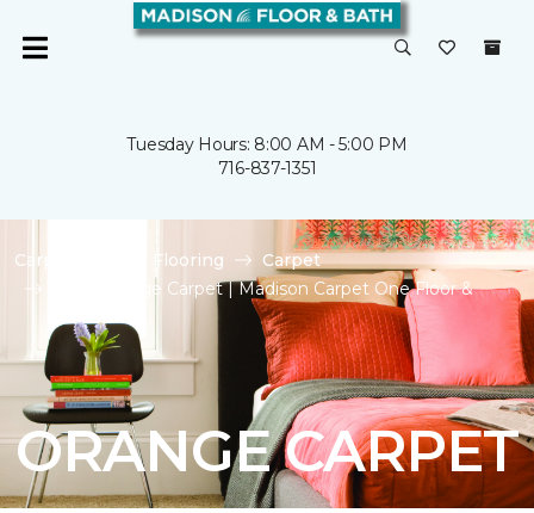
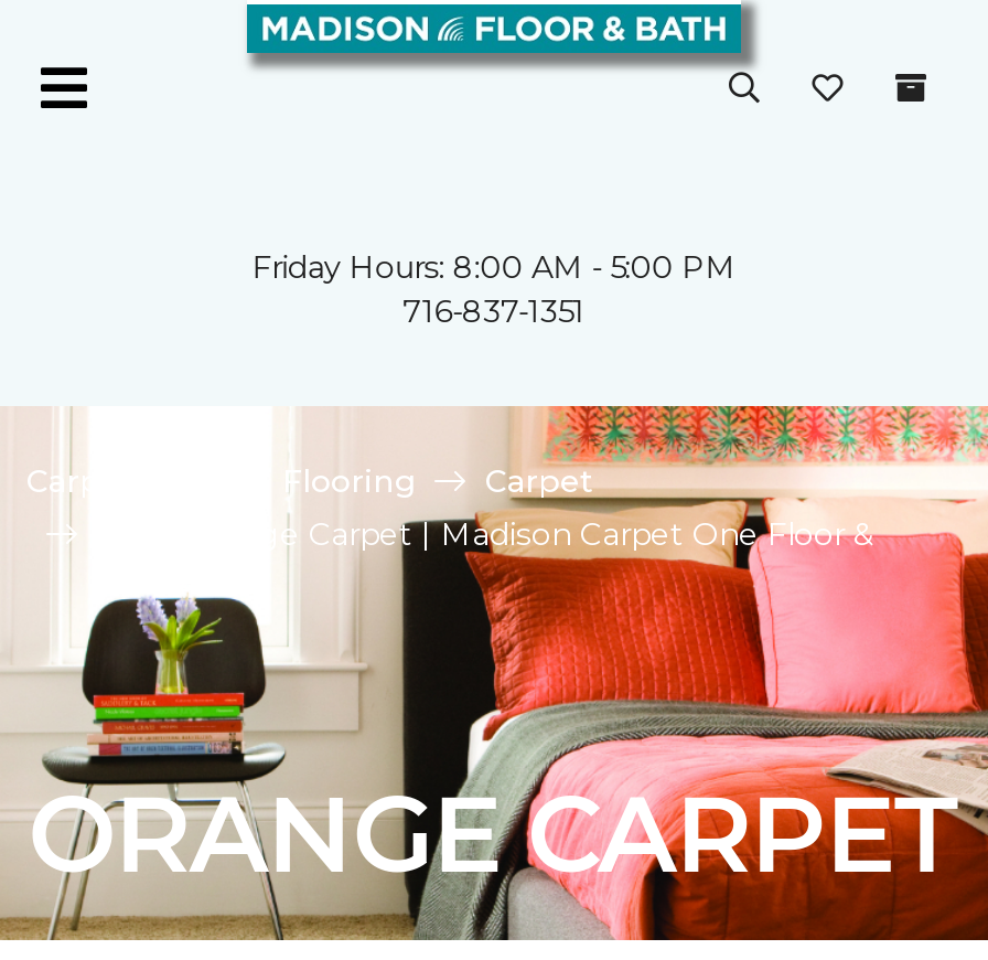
- Tuesday Hours: 8:00 AM - 5:00 PM
+ Friday Hours: 8:00 AM - 5:00 PM
